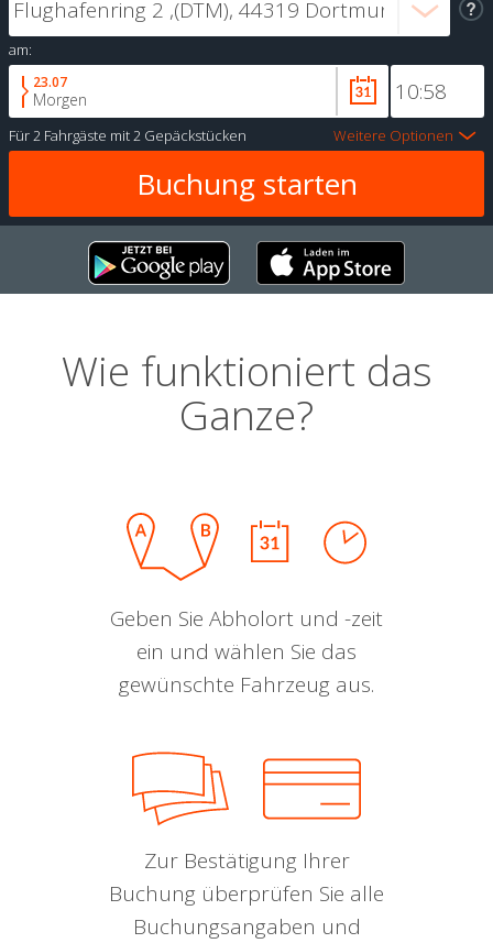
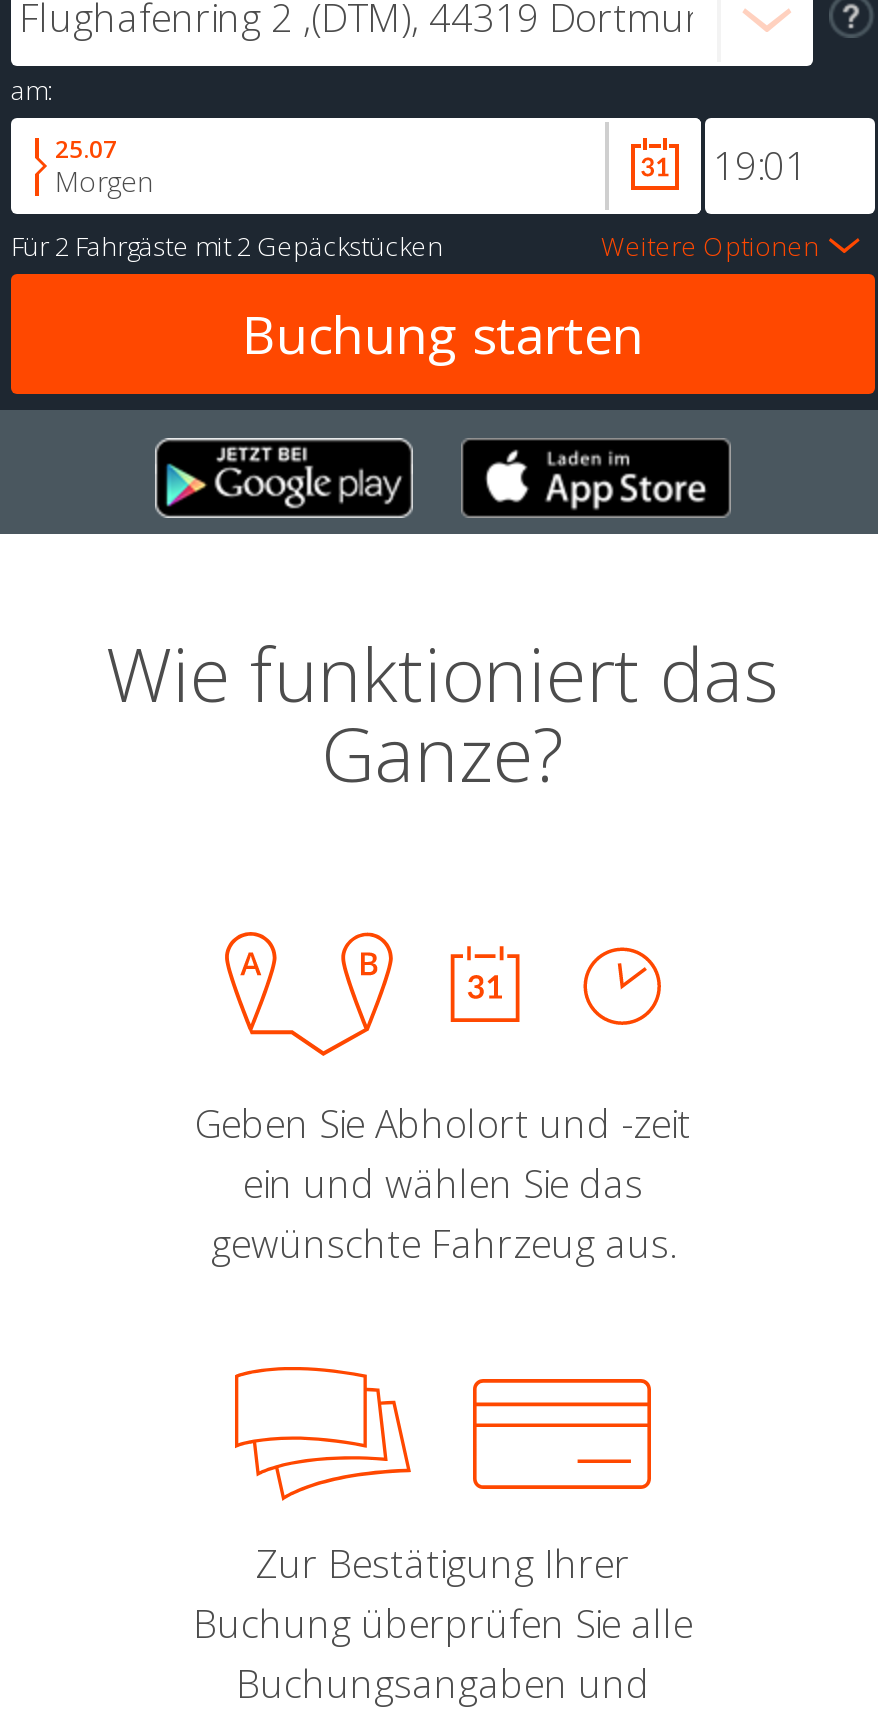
- 23.07
+ 25.07
